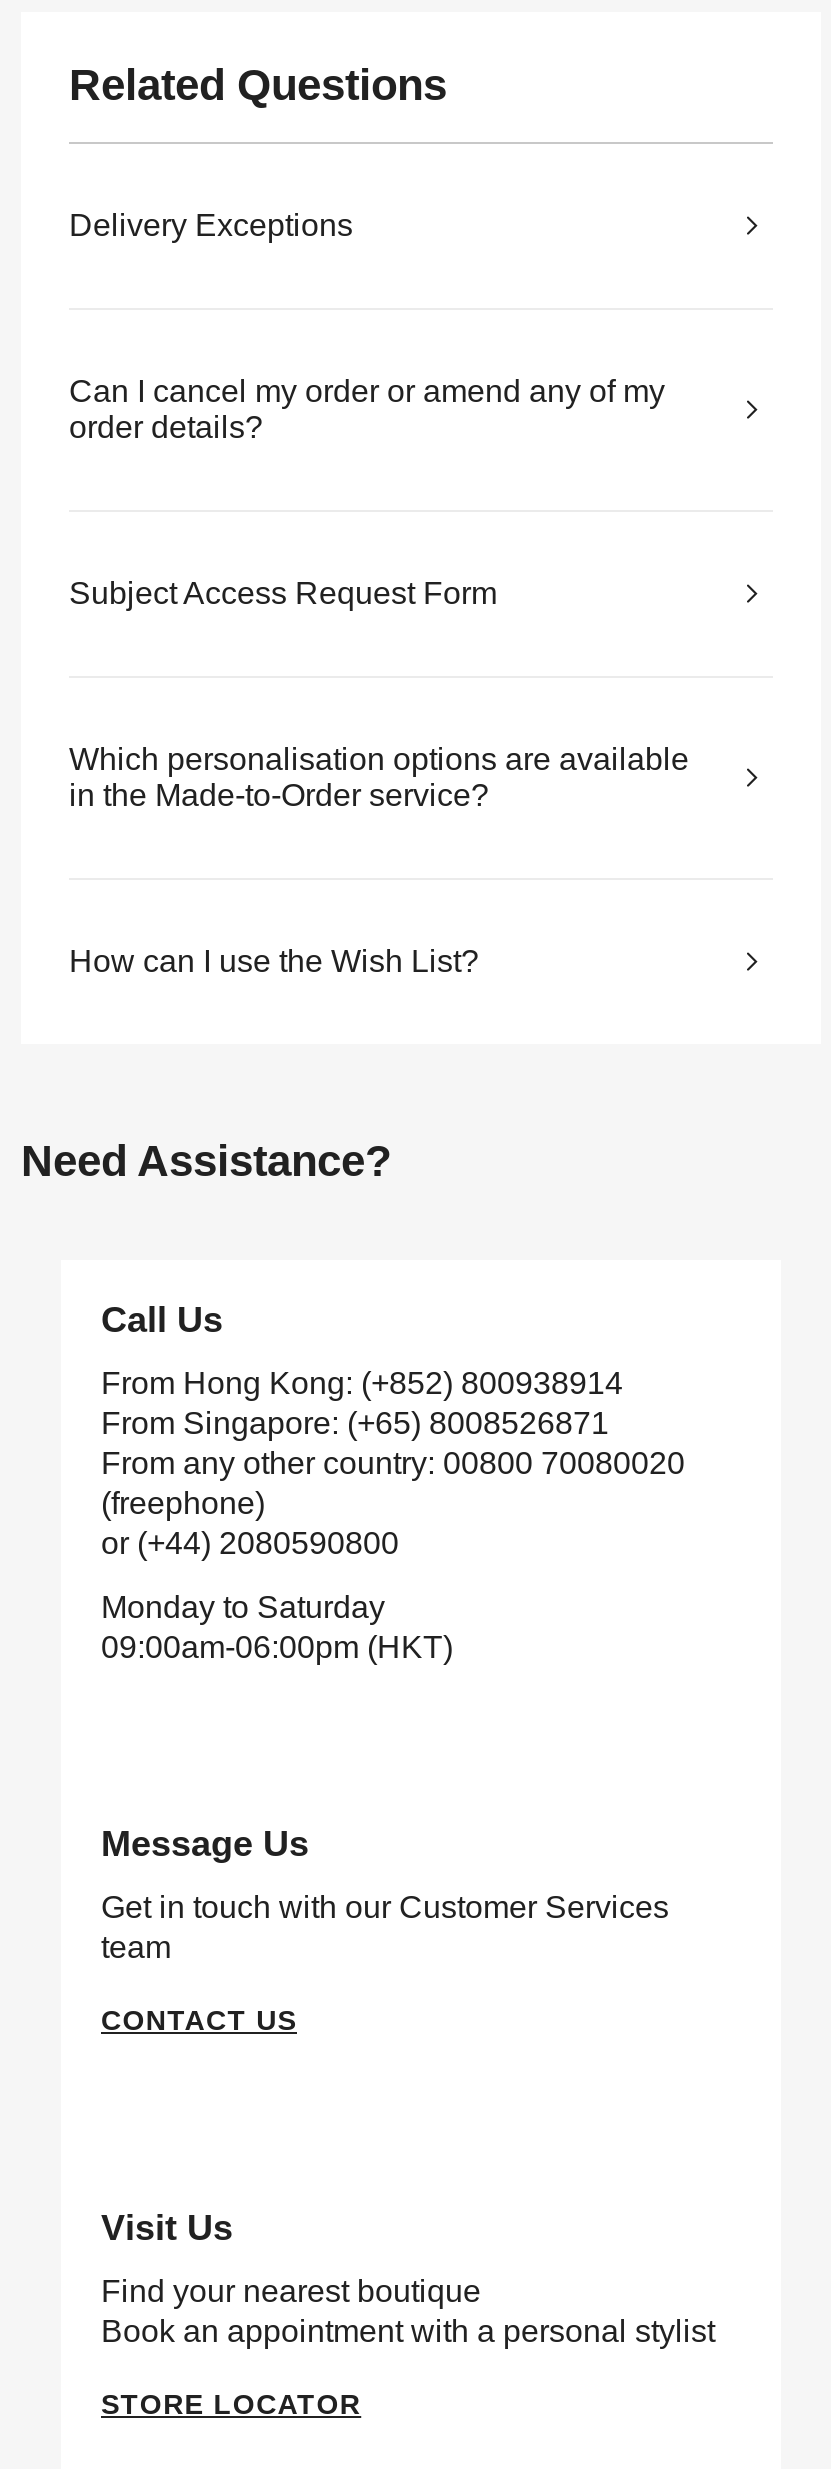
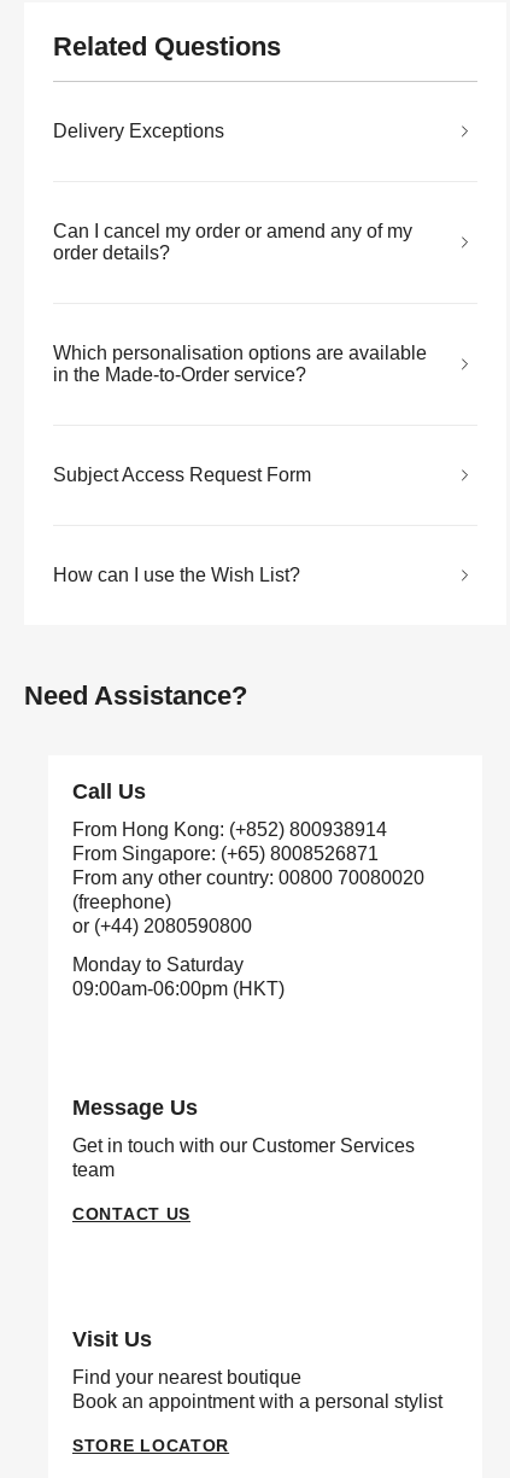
moved down: Subject Access Request Form

moved up: Which personalisation options are available | in the Made-to-Order service?
